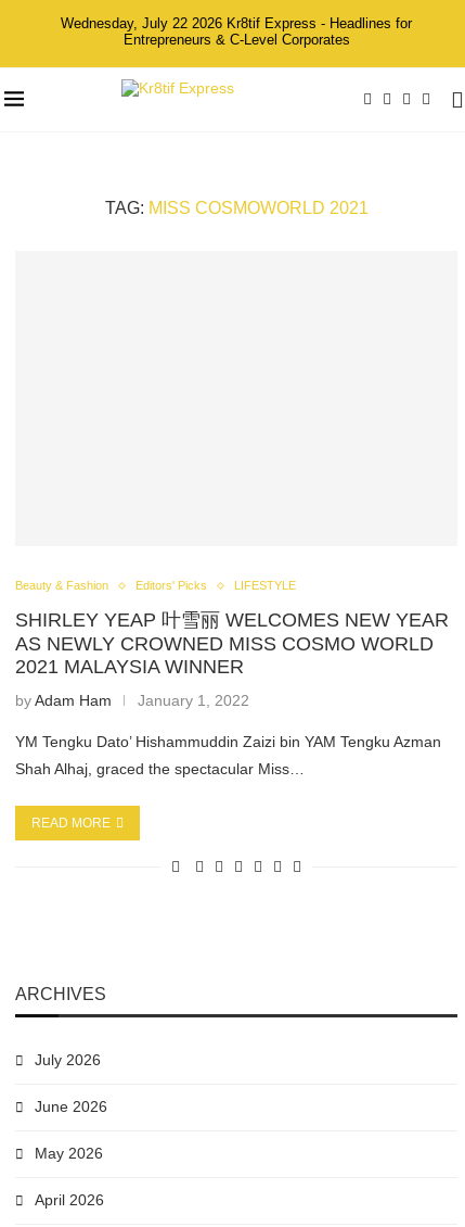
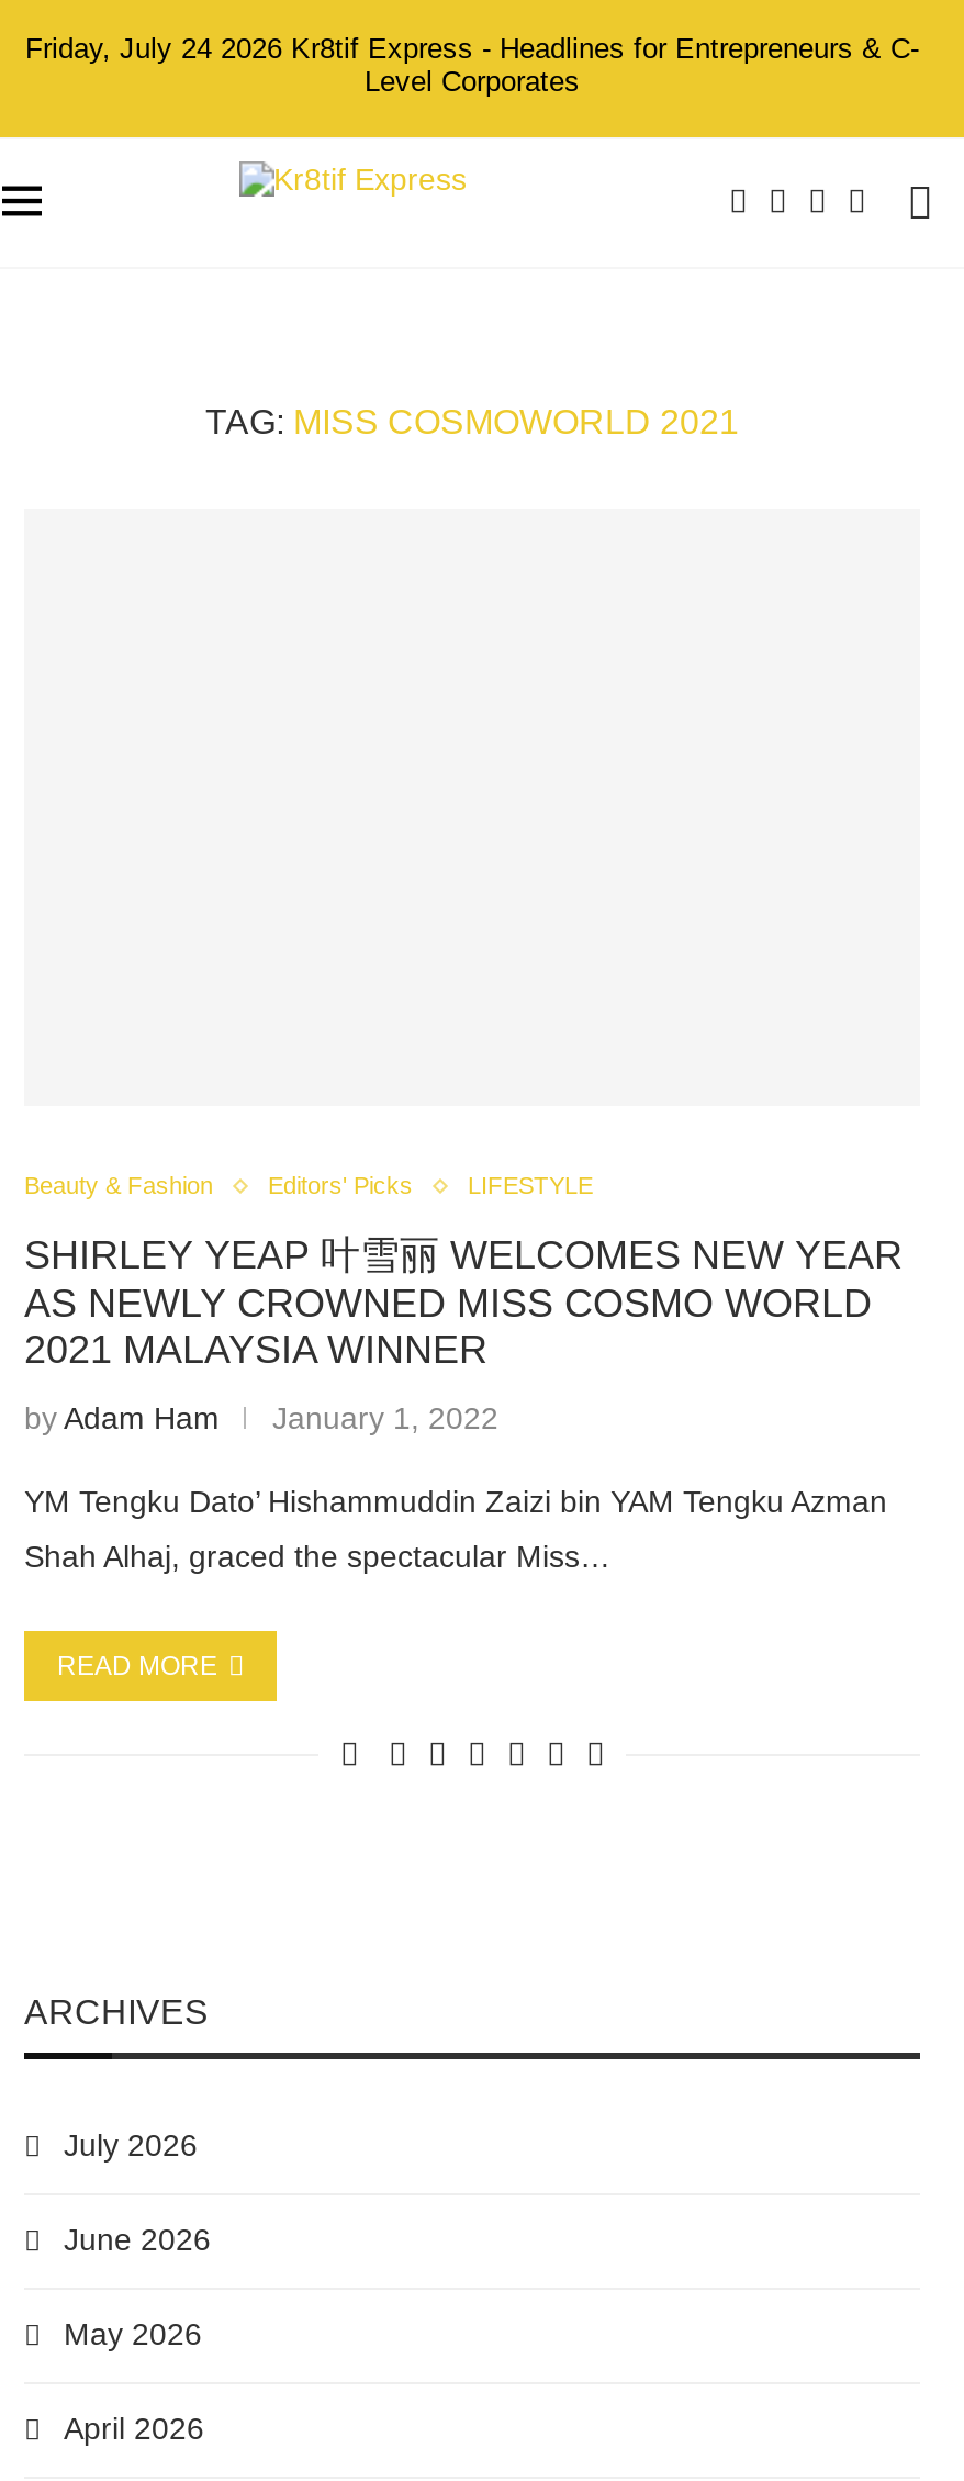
- Wednesday, July 22 2026 Kr8tif Express - Headlines for
- Entrepreneurs & C-Level Corporates
+ Friday, July 24 2026 Kr8tif Express - Headlines for Entrepreneurs & C-
+ Level Corporates
